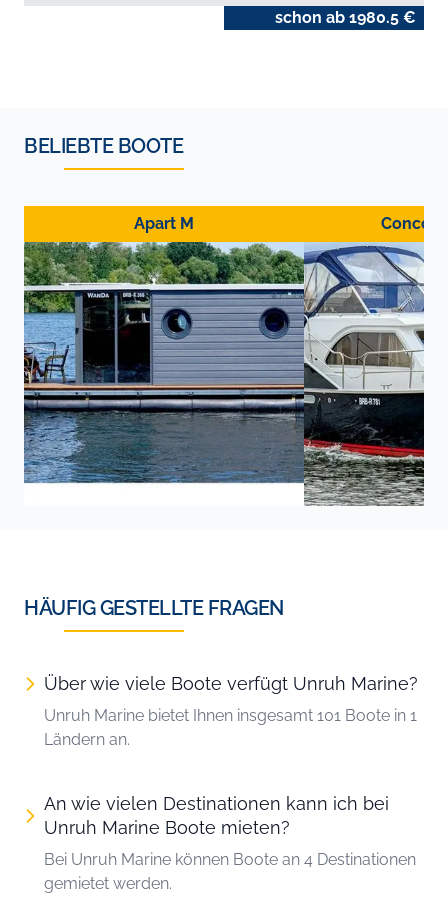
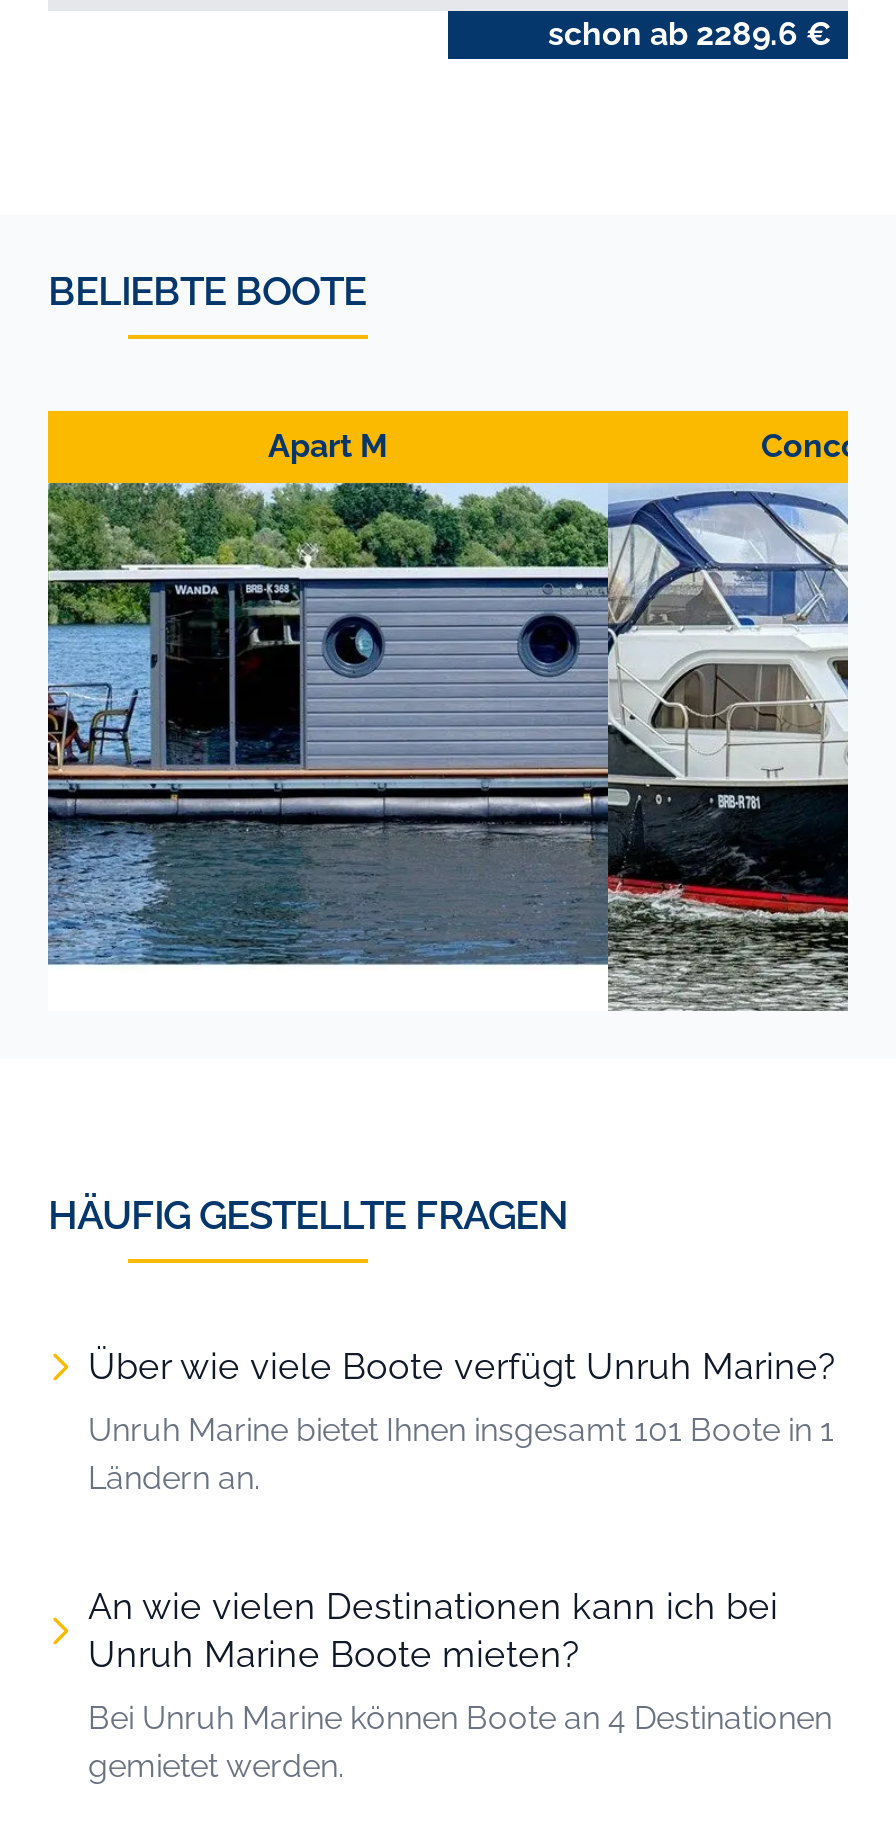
- schon ab 1980.5 €
+ schon ab 2289.6 €
